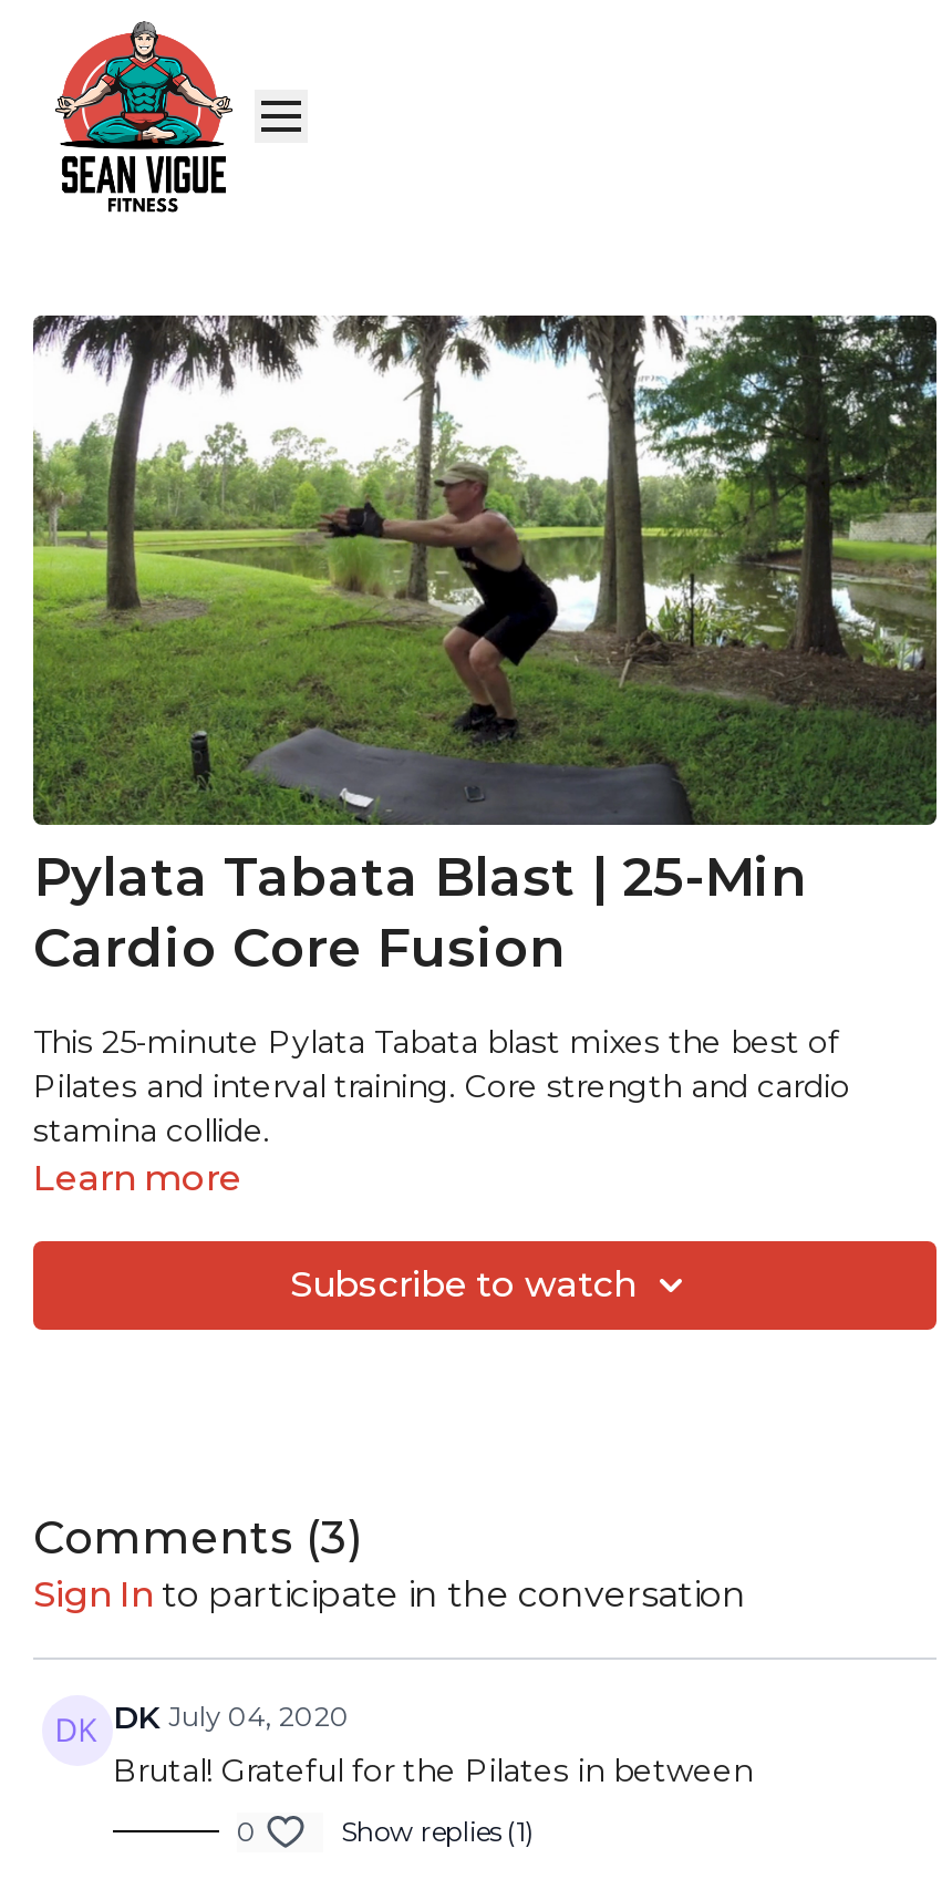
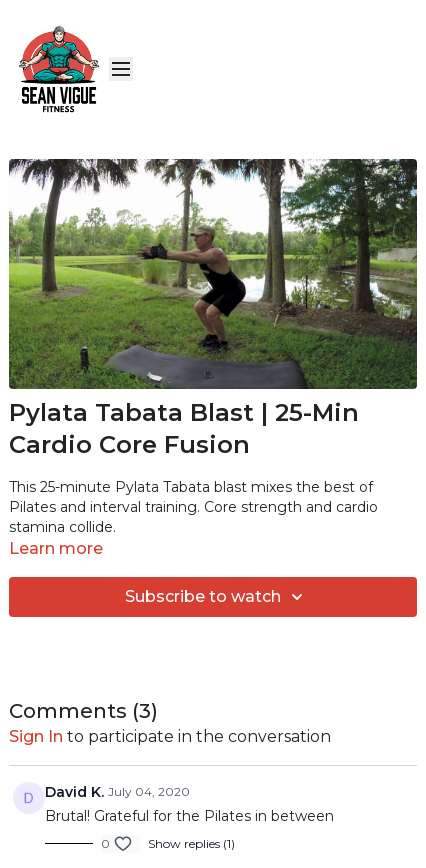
- DK July 04, 2020
+ David K. July 04, 2020
